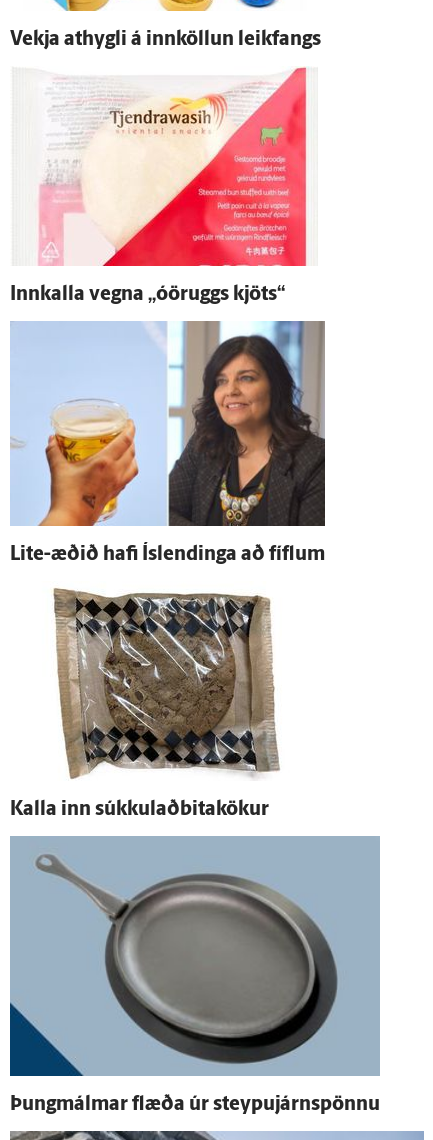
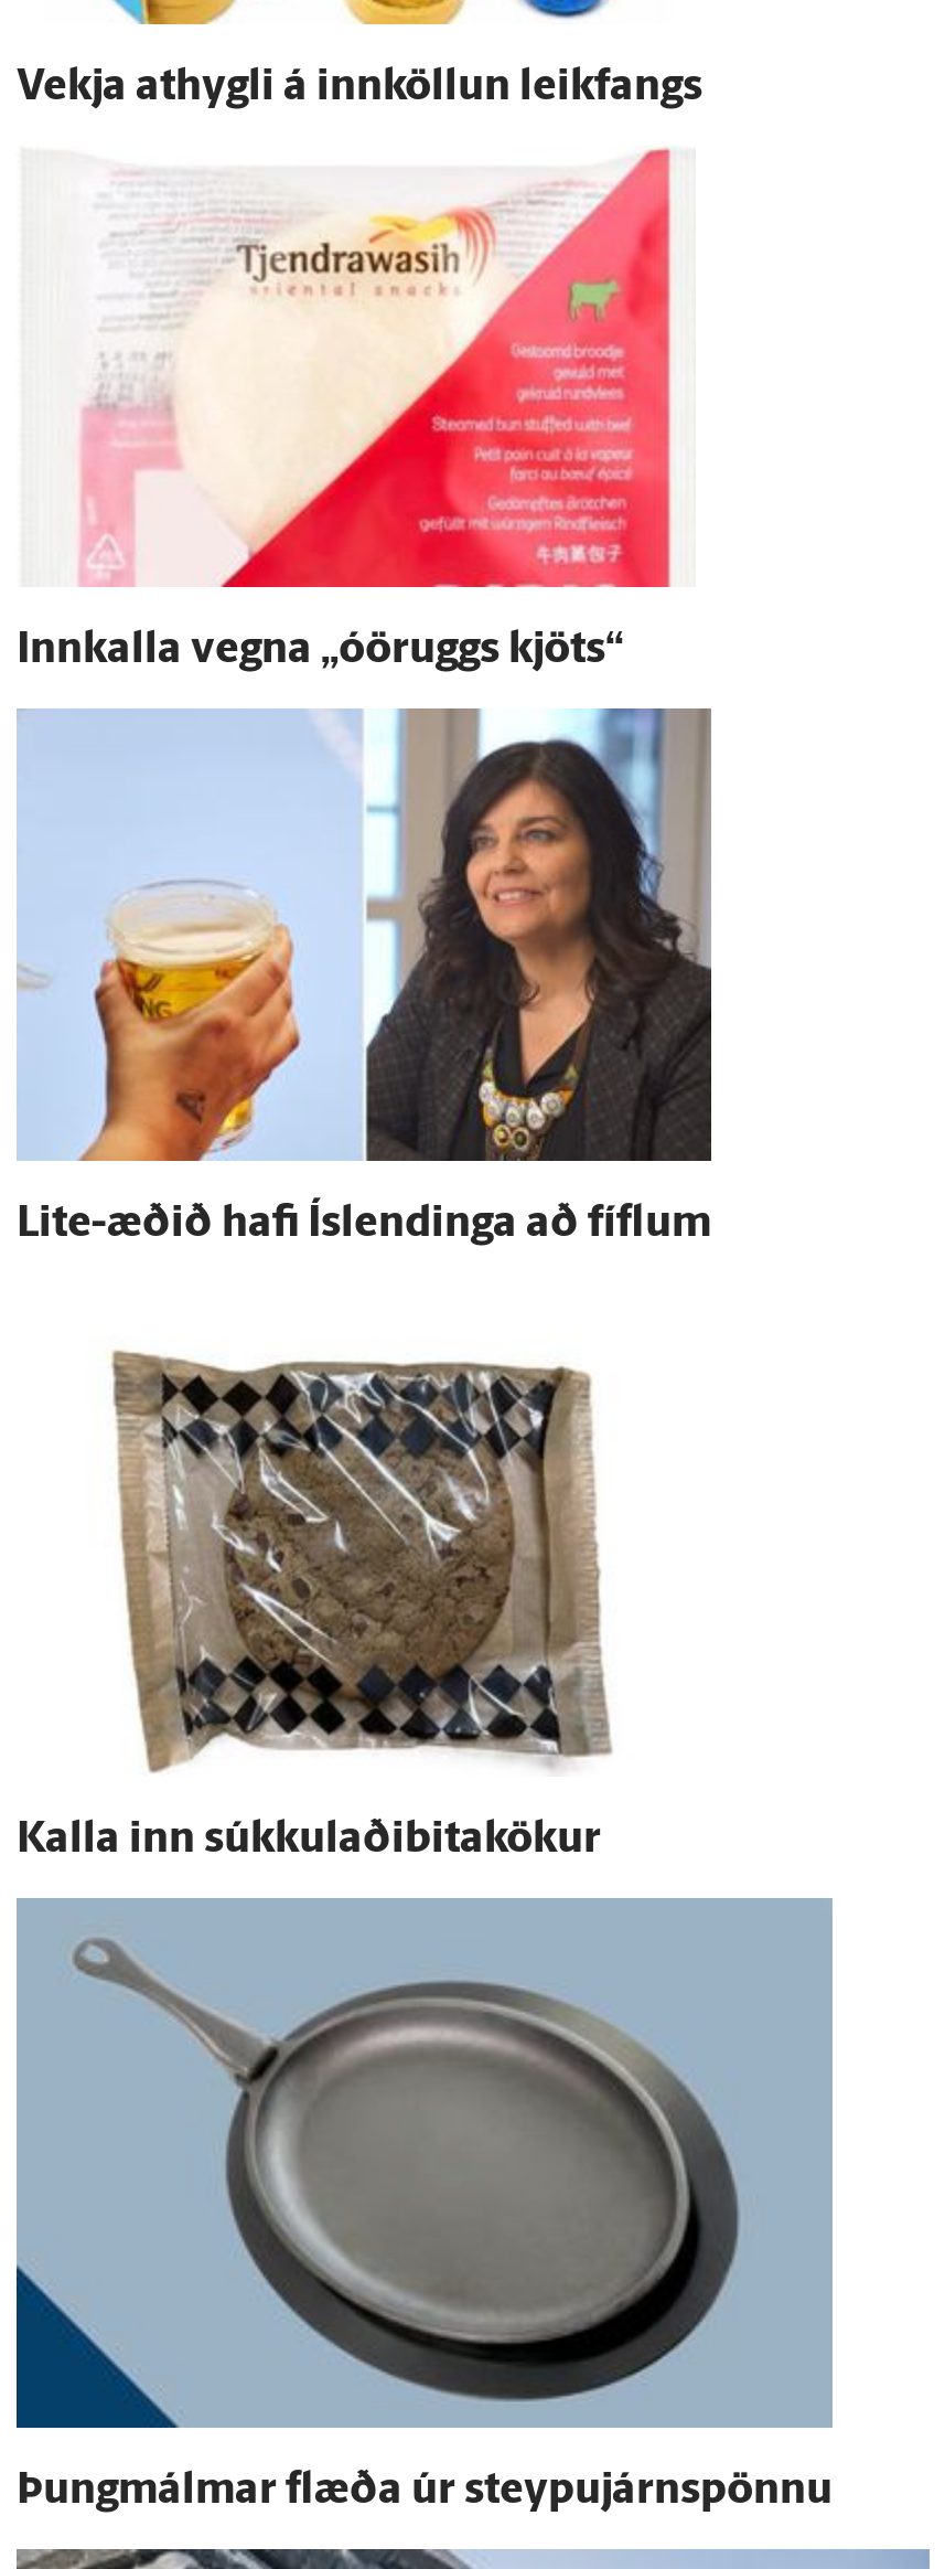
- Kalla inn súkkulaðbitakökur
+ Kalla inn súkkulaðibitakökur
